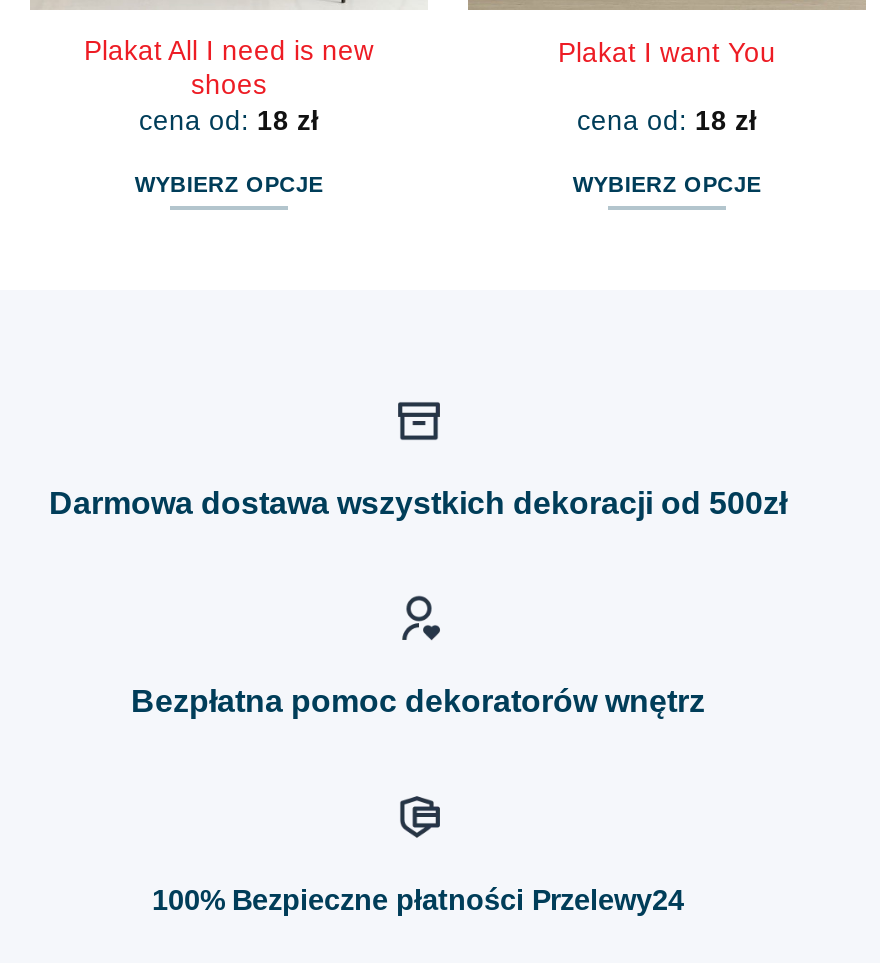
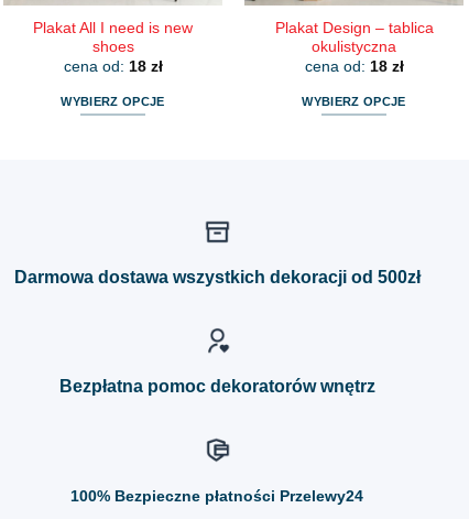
- Plakat I want You
+ Plakat Design – tablica
+ okulistyczna
